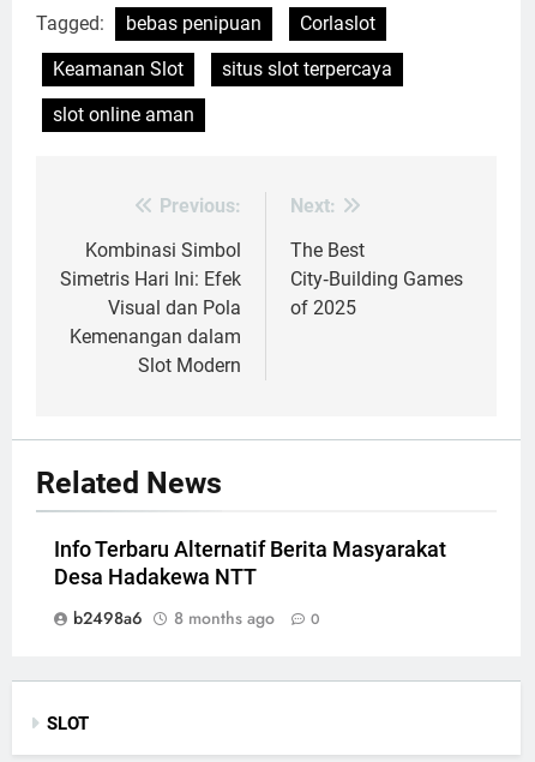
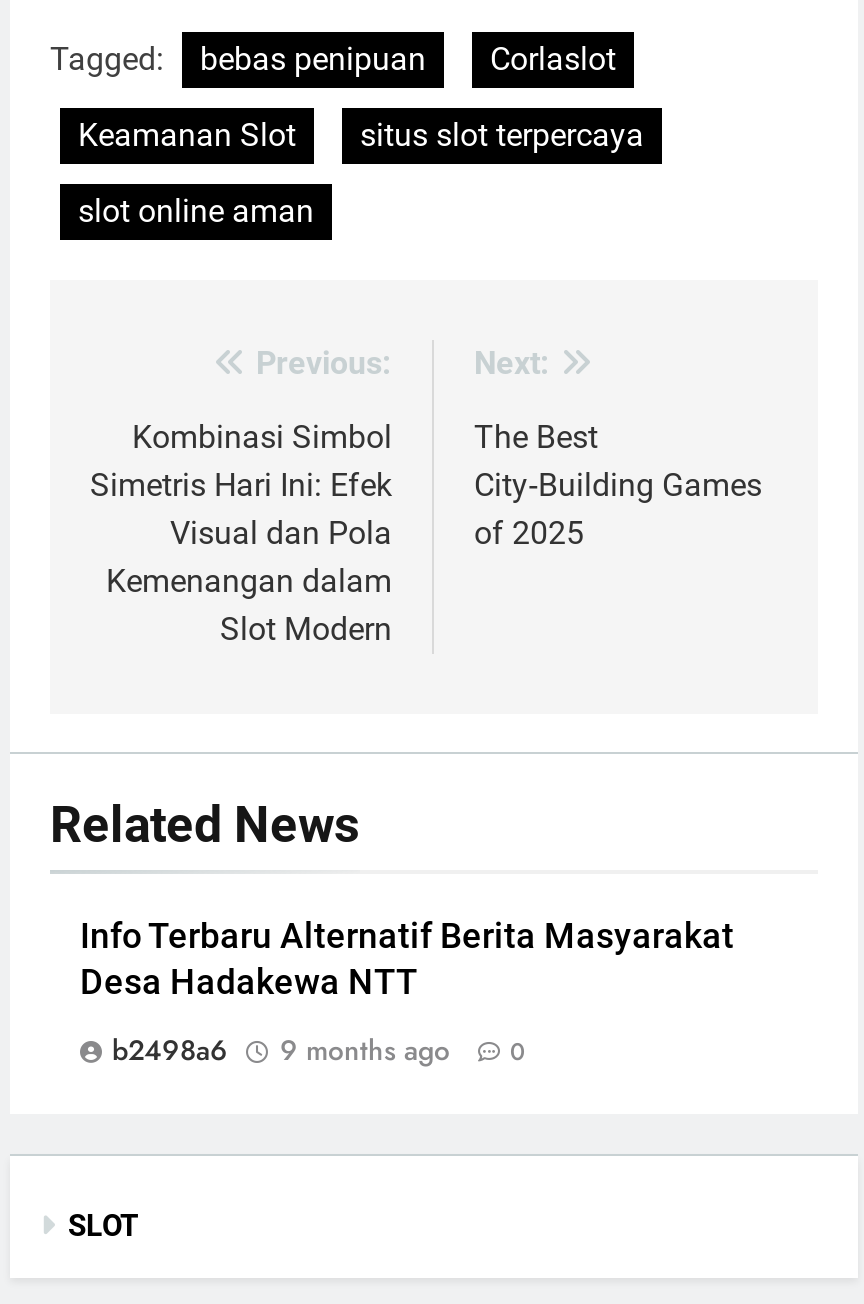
- b2498a6 8 months ago 0
+ b2498a6 9 months ago 0
